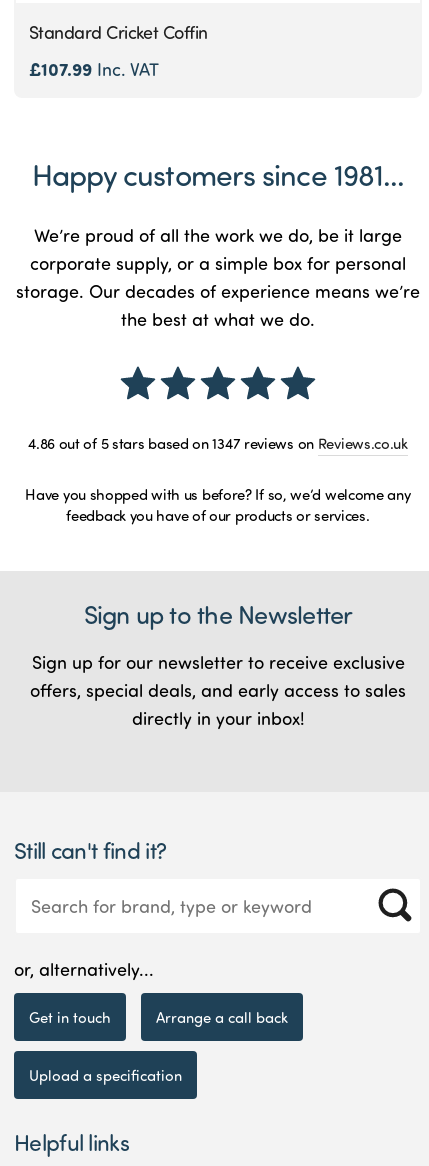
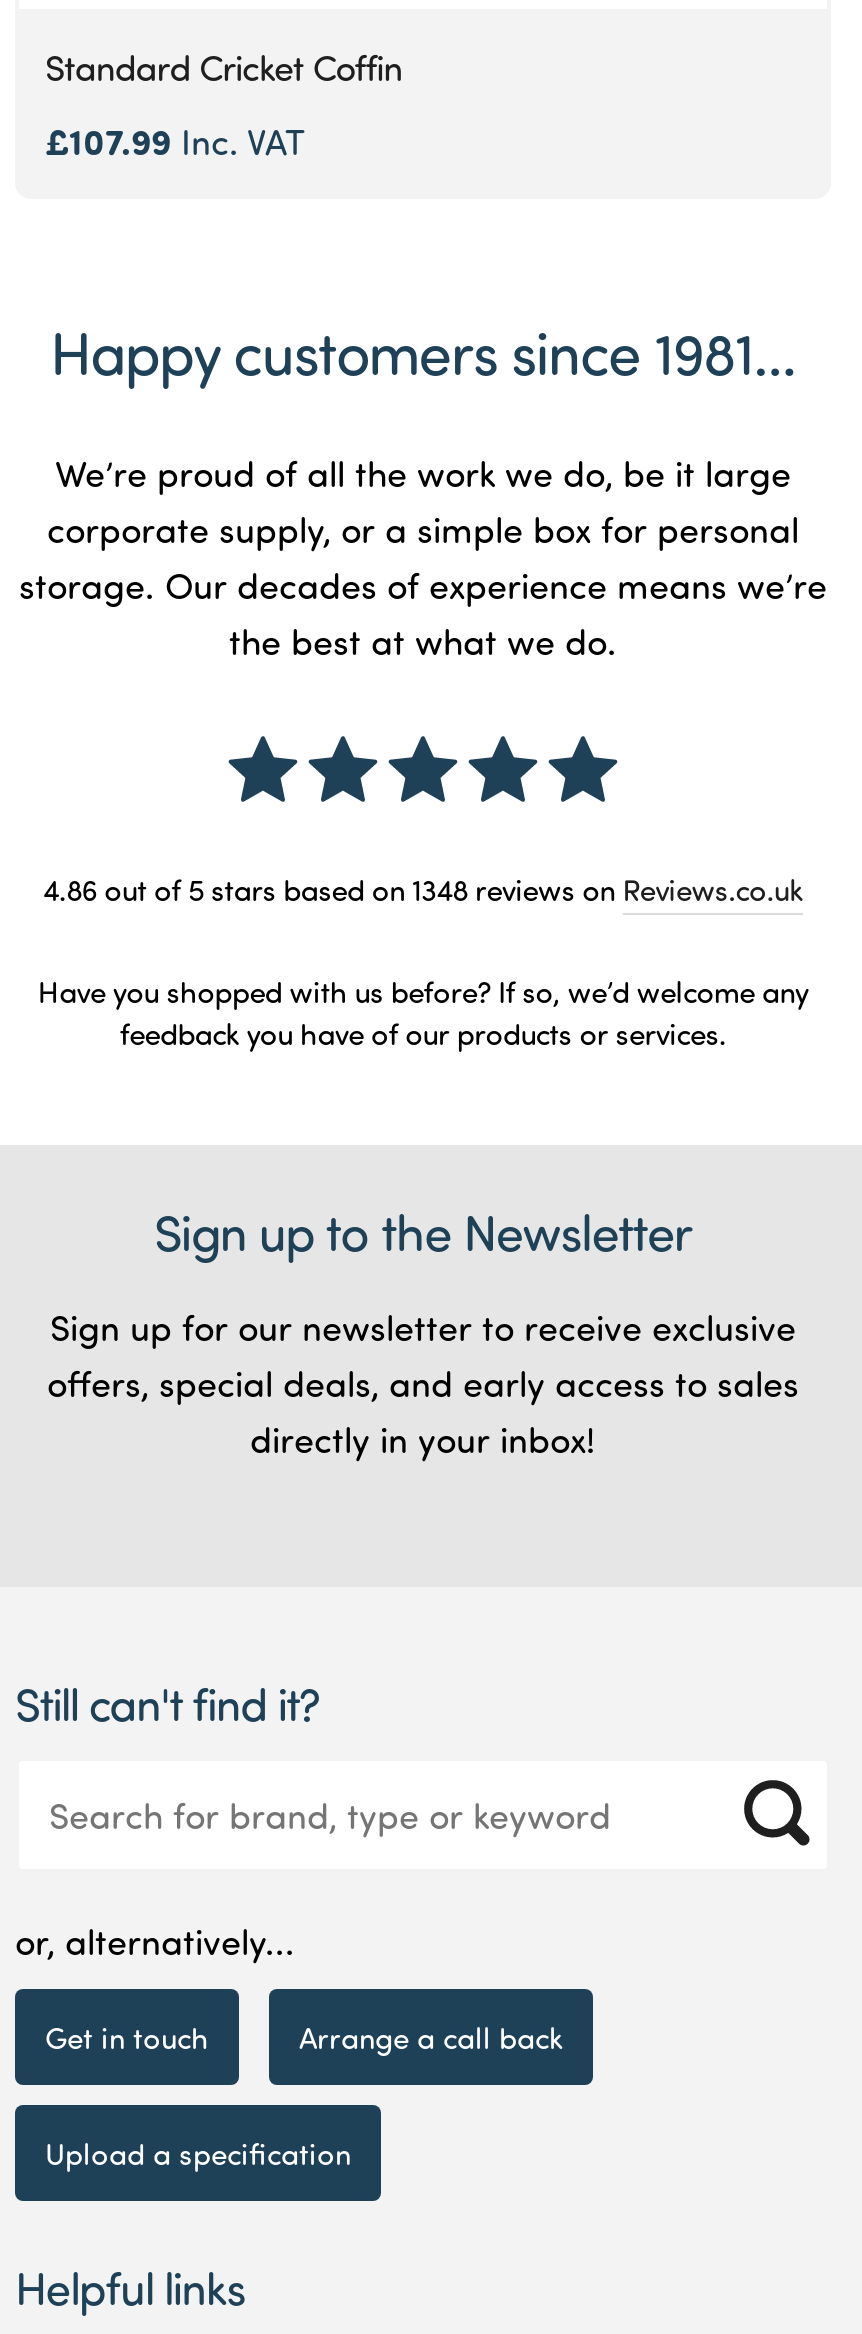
- 4.86 out of 5 stars based on 1347 reviews on Reviews.co.uk
+ 4.86 out of 5 stars based on 1348 reviews on Reviews.co.uk
